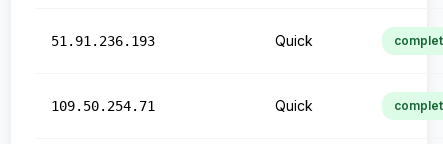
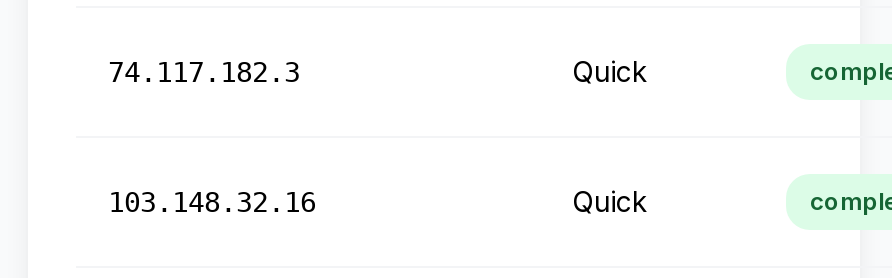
- 51.91.236.193
+ 74.117.182.3

- 109.50.254.71
+ 103.148.32.16
